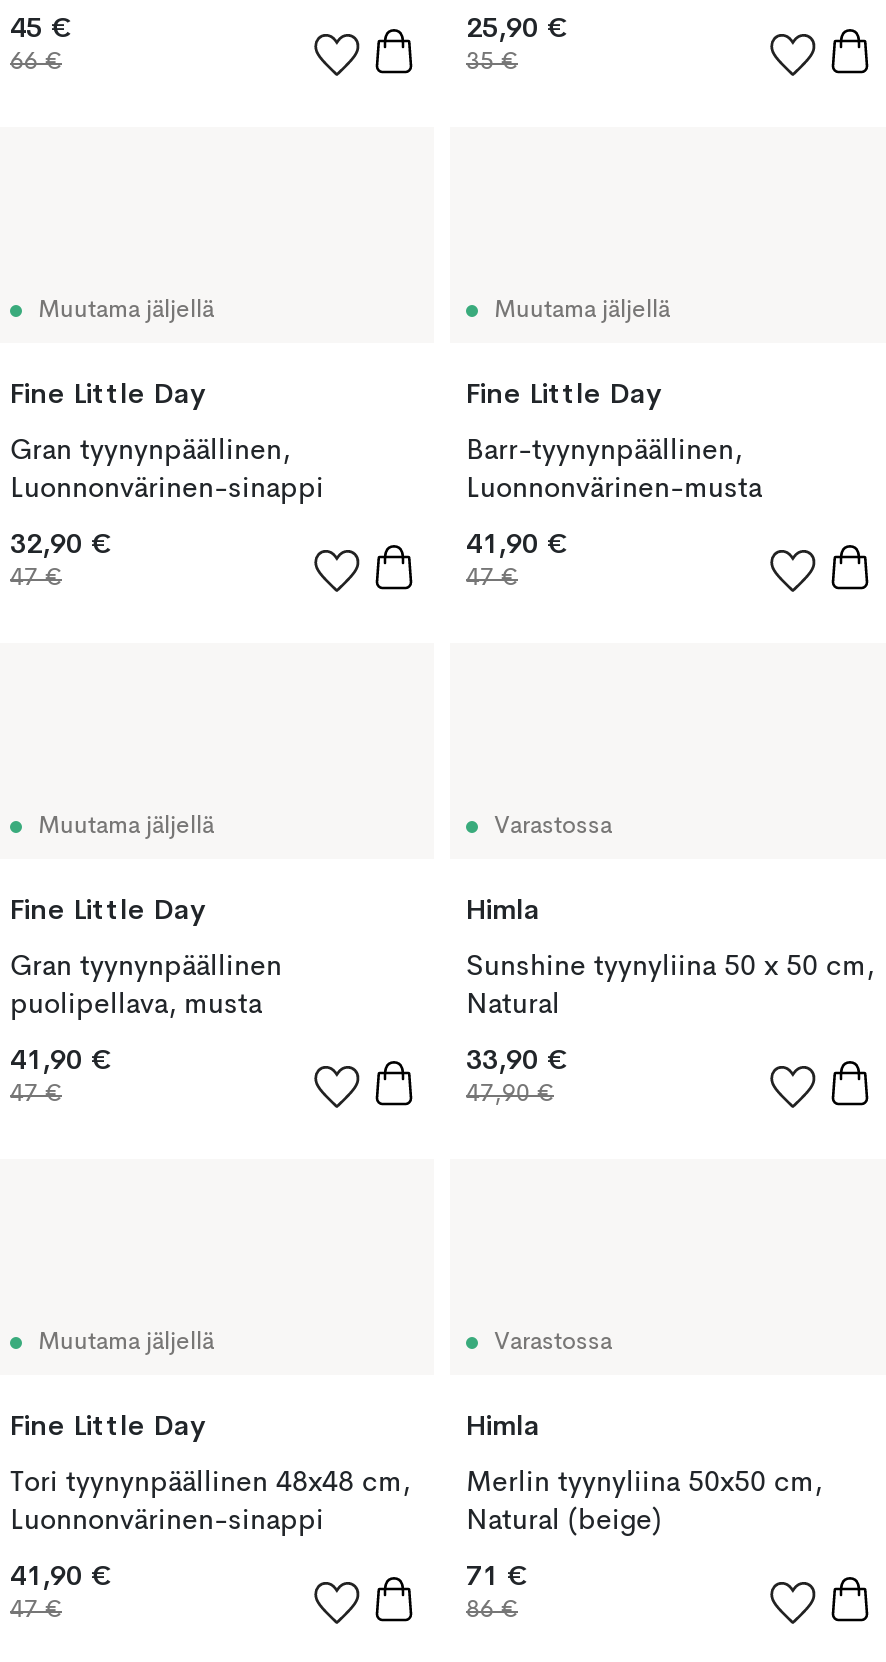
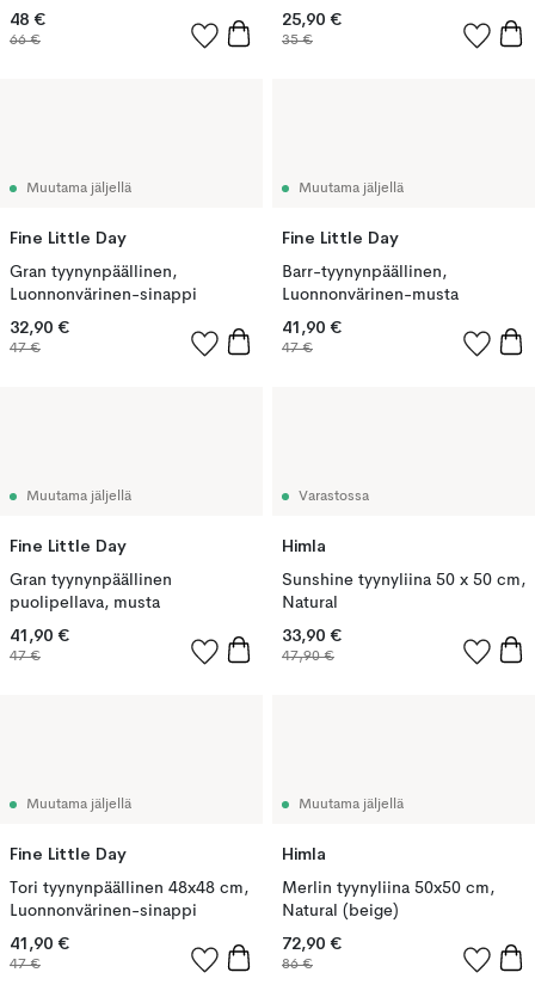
- 45 €
+ 48 €

- Varastossa
+ Muutama jäljellä

- 71 €
+ 72,90 €
